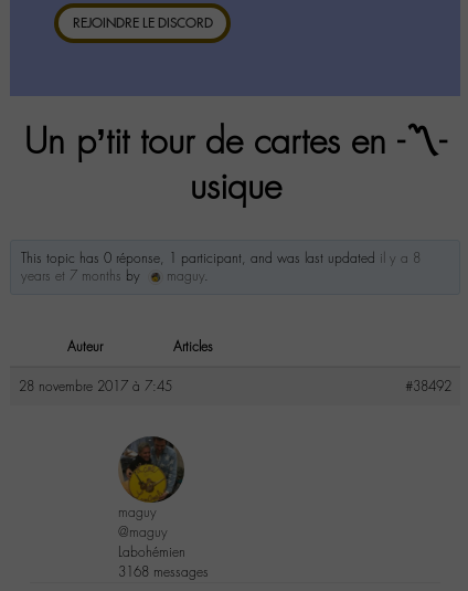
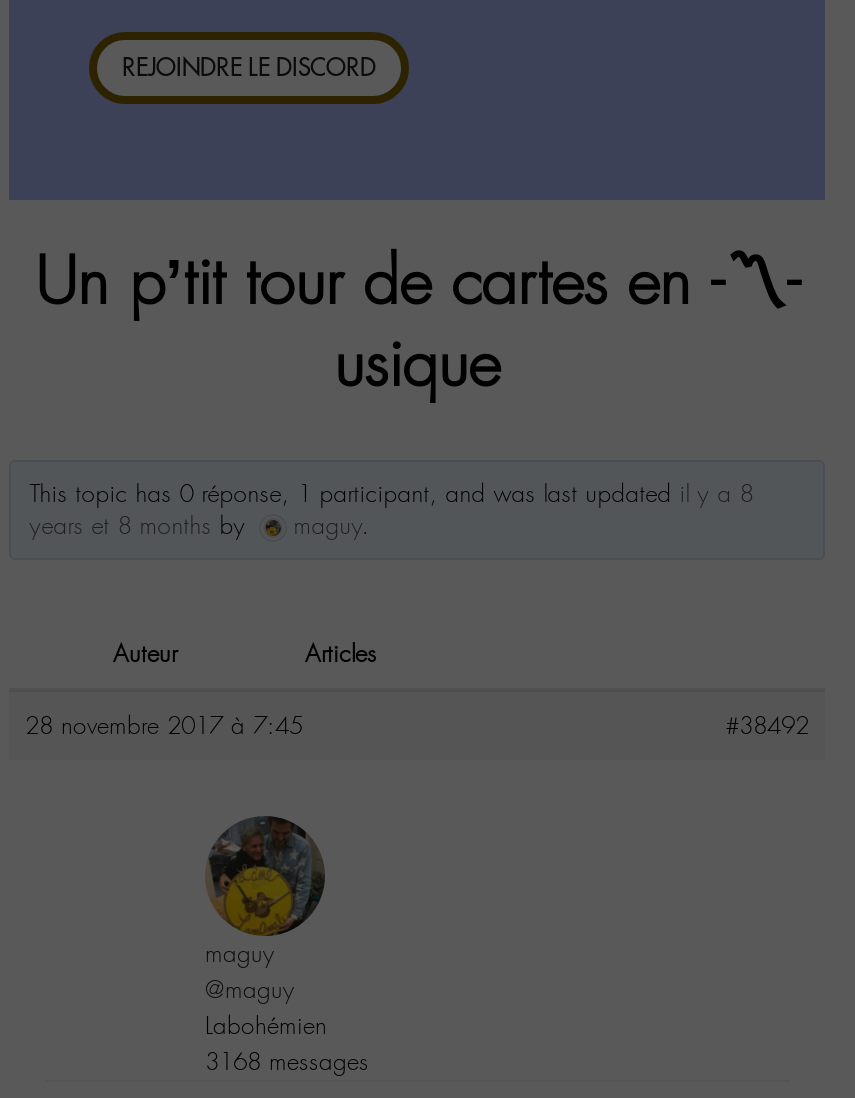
- years et 7 months by
+ years et 8 months by
